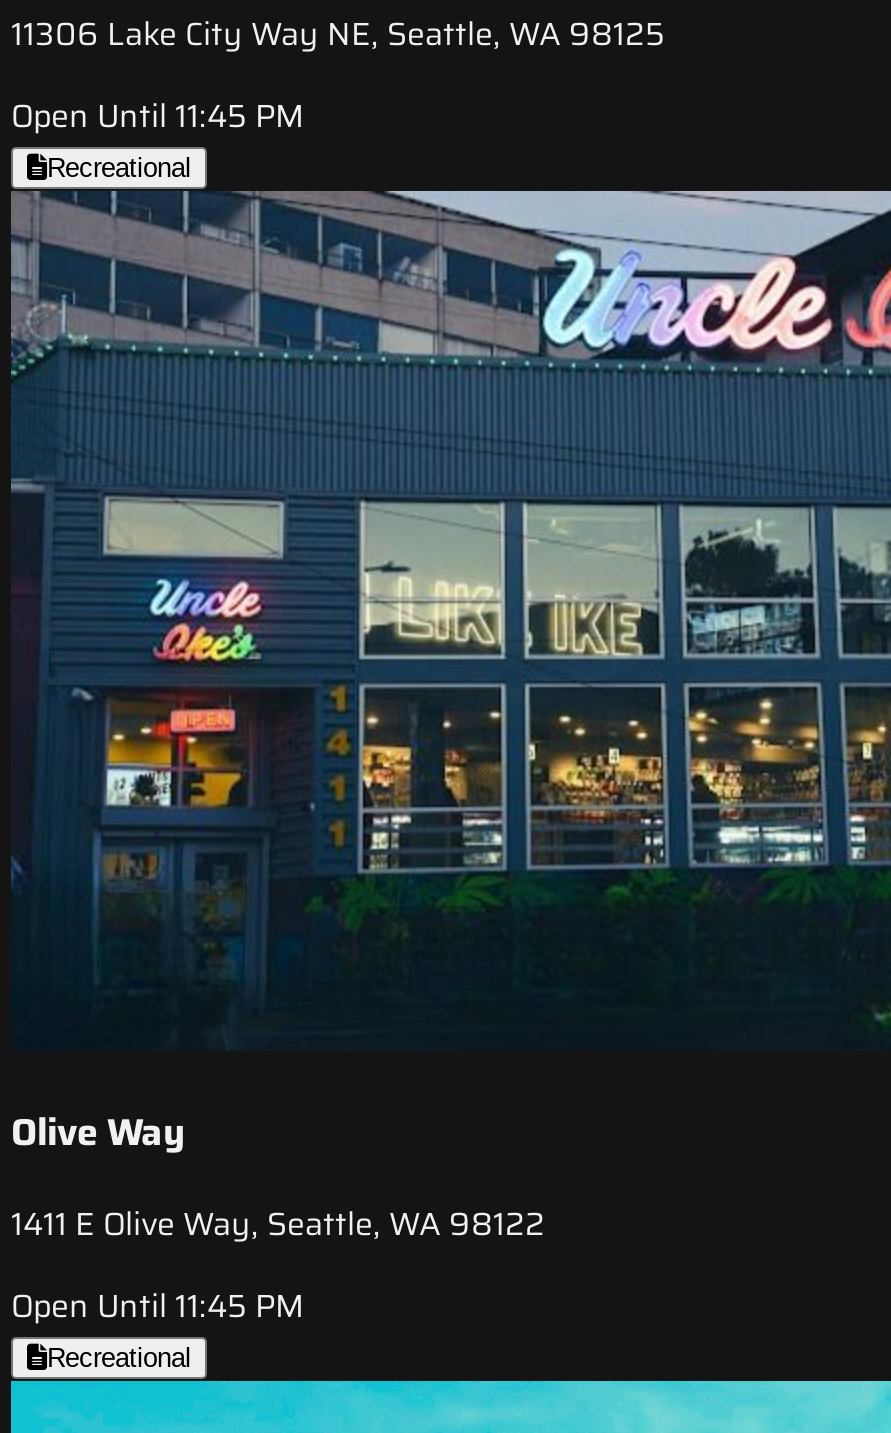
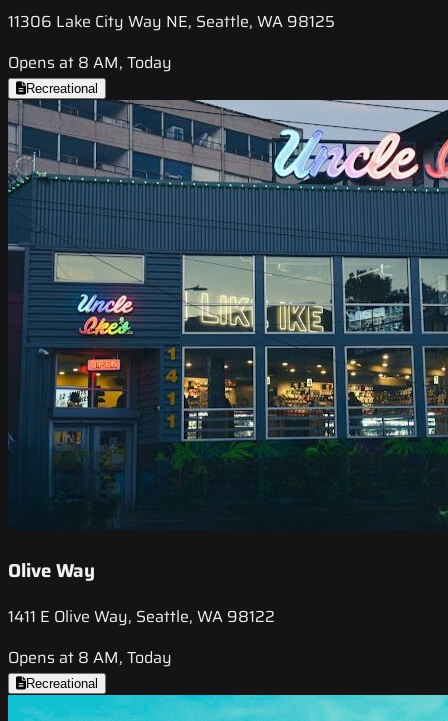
- Open Until 11:45 PM
+ Opens at 8 AM, Today

- Open Until 11:45 PM
+ Opens at 8 AM, Today
